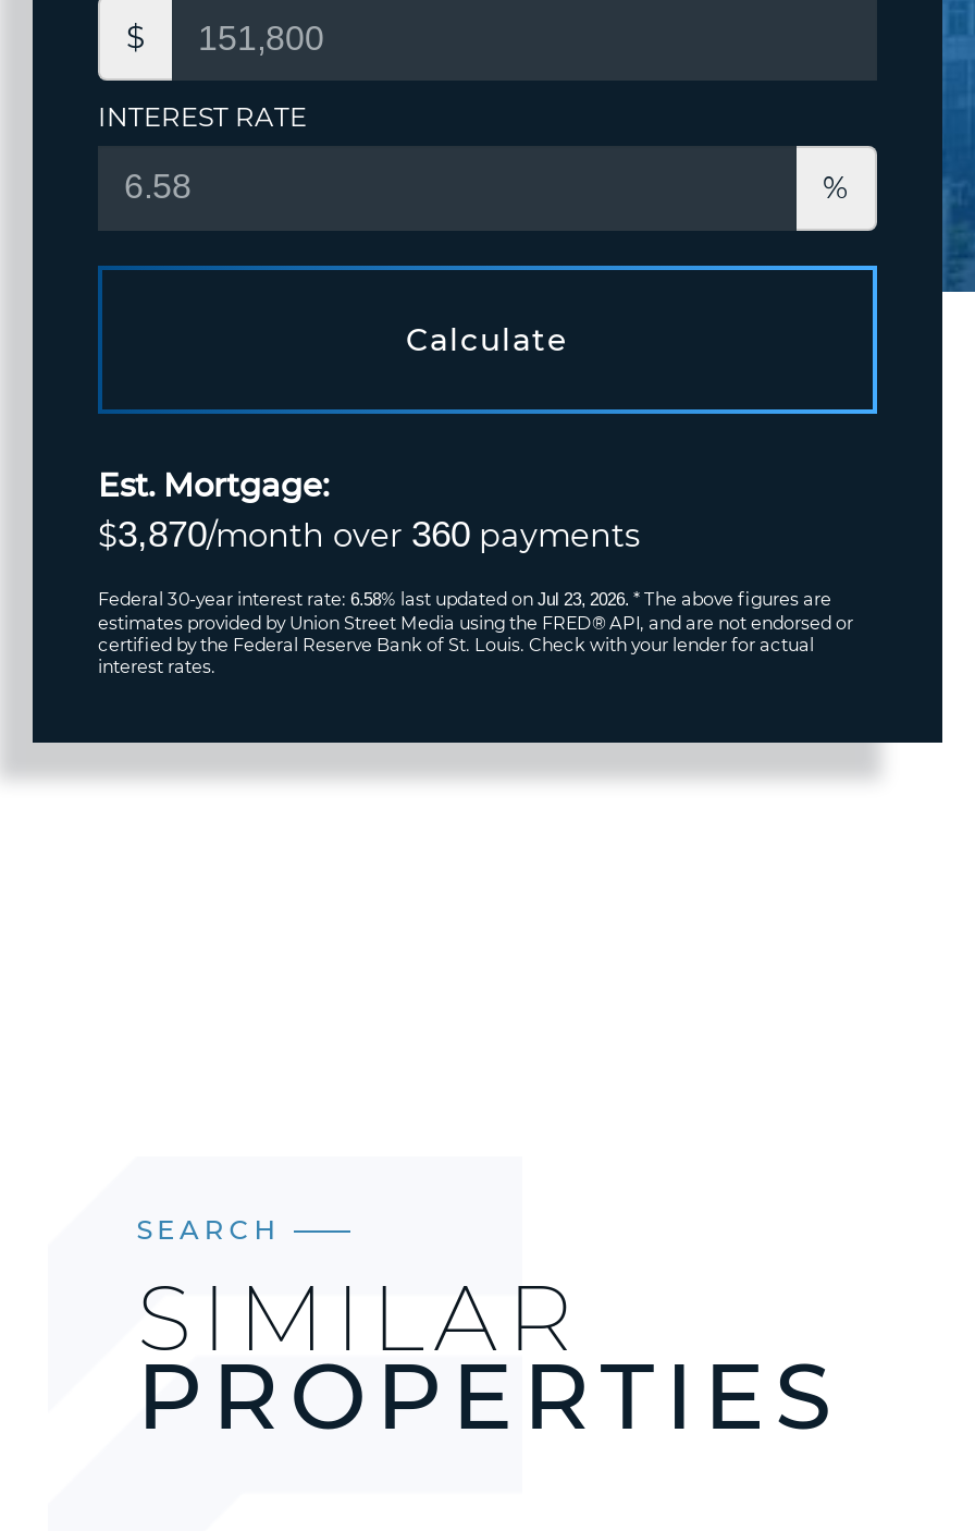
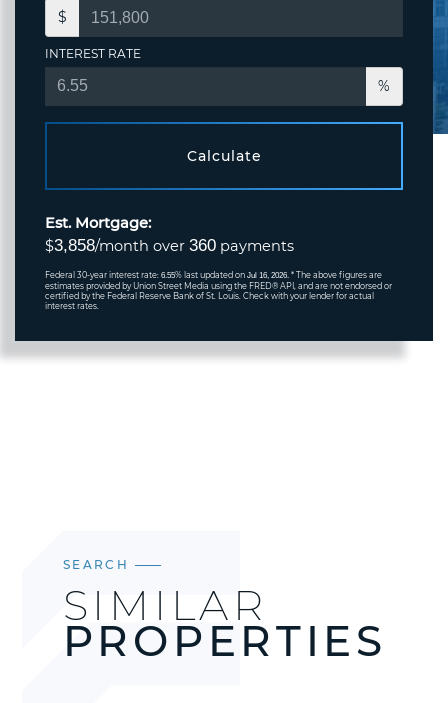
- $3,870/month over 360 payments
+ $3,858/month over 360 payments

- Federal 30-year interest rate: 6.58% last updated on Jul 23, 2026. * The above figures are
+ Federal 30-year interest rate: 6.55% last updated on Jul 16, 2026. * The above figures are
